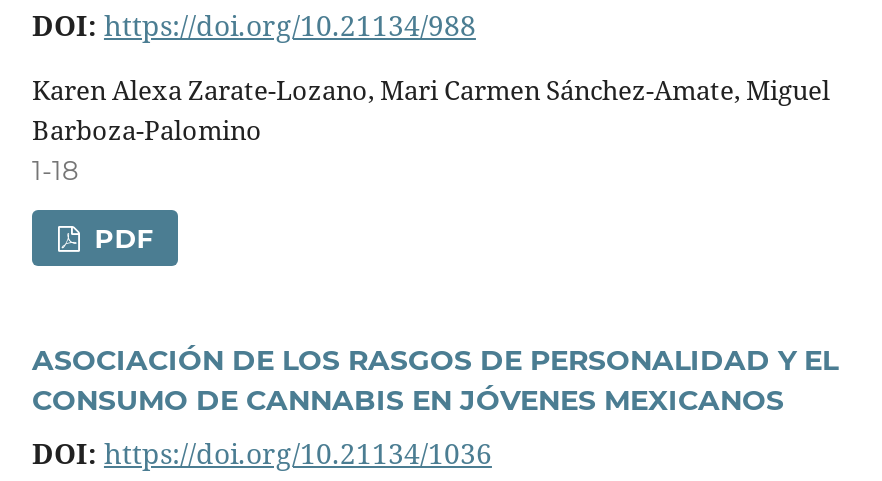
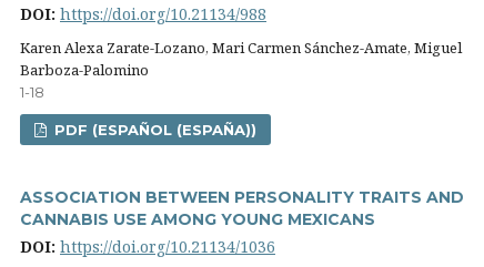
- PDF
+ PDF (ESPAÑOL (ESPAÑA))

- ASOCIACIÓN DE LOS RASGOS DE PERSONALIDAD Y EL
- CONSUMO DE CANNABIS EN JÓVENES MEXICANOS
+ ASSOCIATION BETWEEN PERSONALITY TRAITS AND
+ CANNABIS USE AMONG YOUNG MEXICANS
